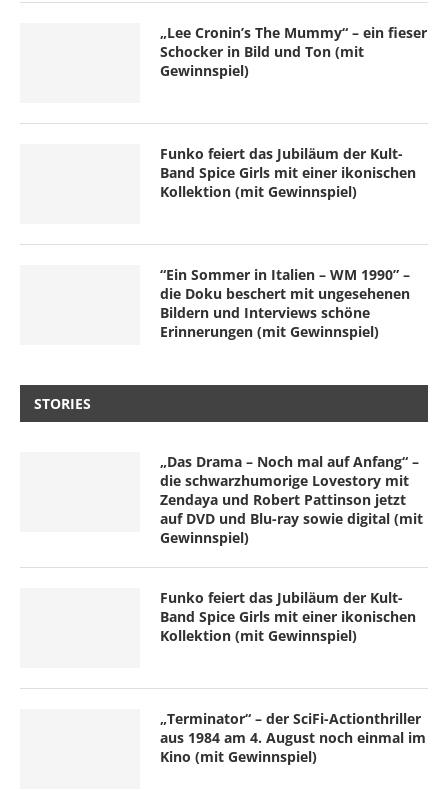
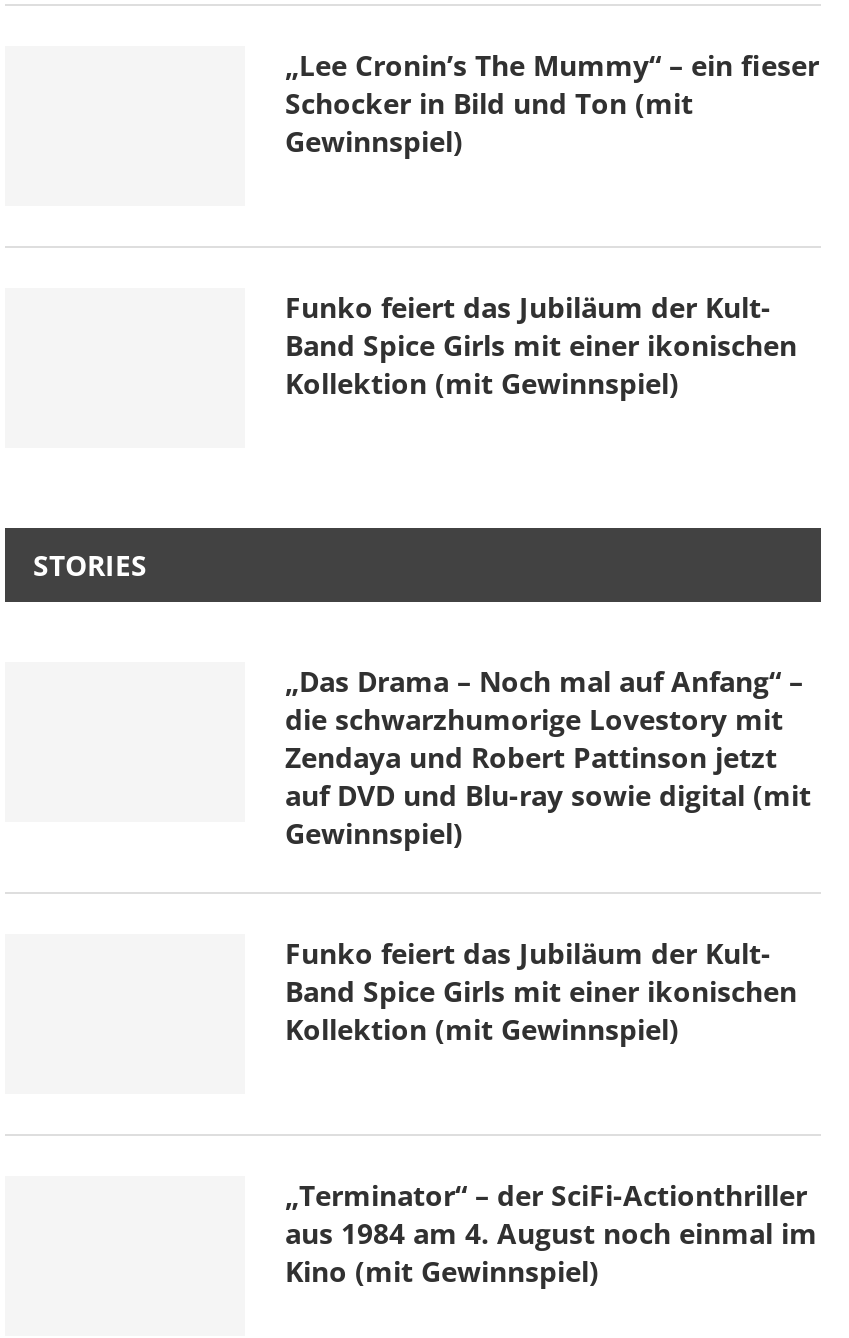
- “Ein Sommer in Italien – WM 1990” –
- die Doku beschert mit ungesehenen
- Bildern und Interviews schöne
- Erinnerungen (mit Gewinnspiel)
